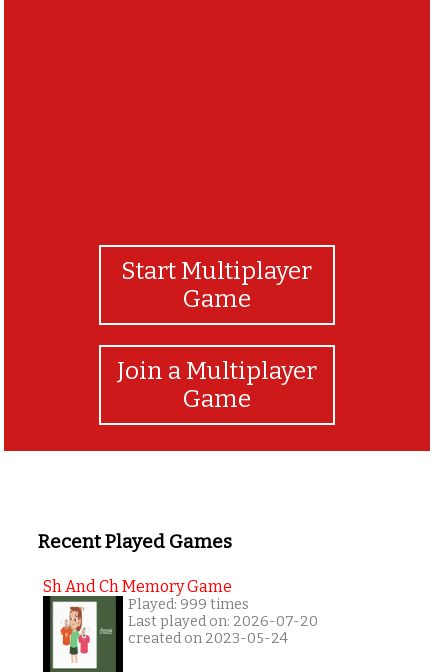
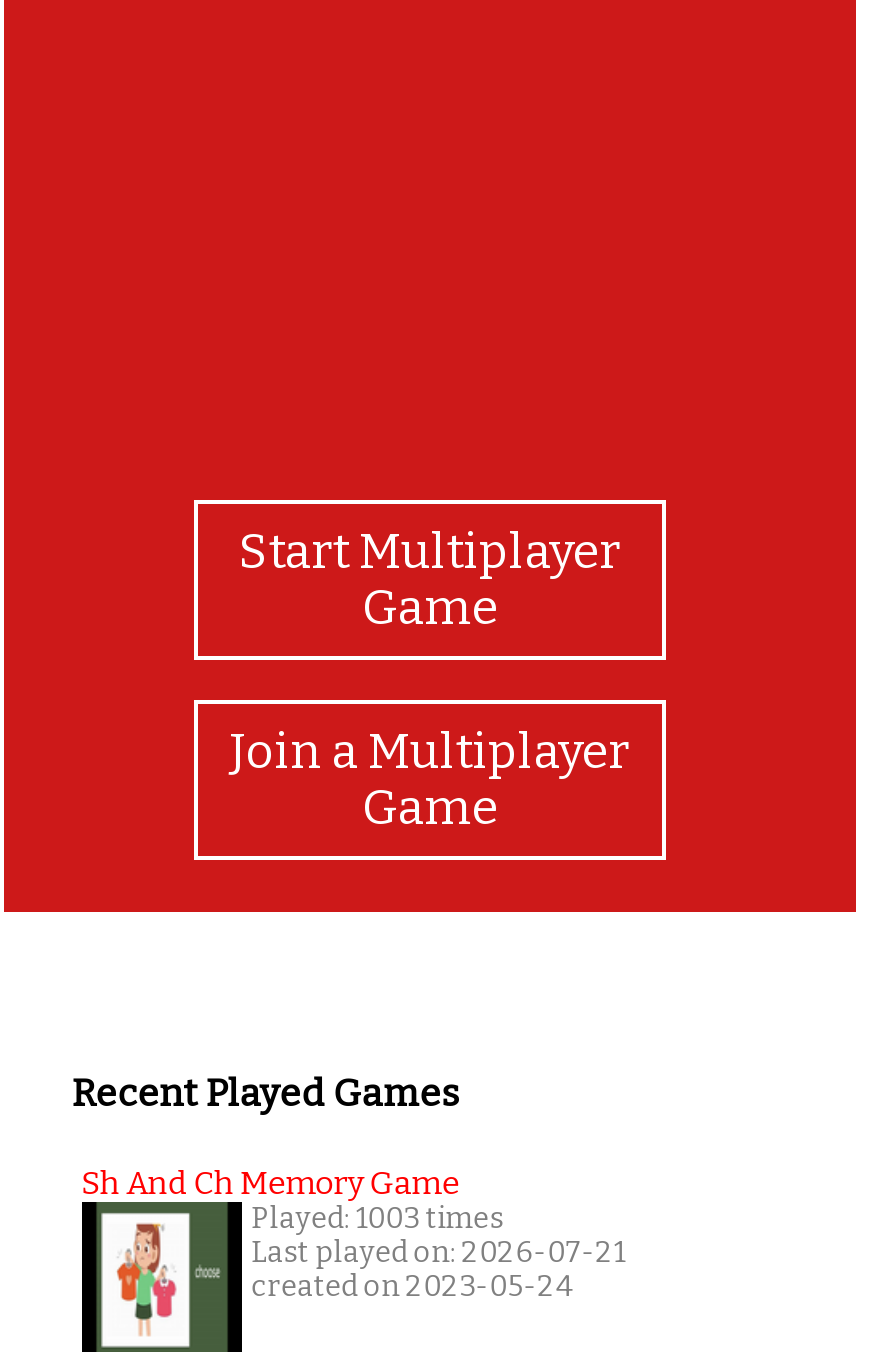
- Played: 999 times
+ Played: 1003 times

- Last played on: 2026-07-20
+ Last played on: 2026-07-21
